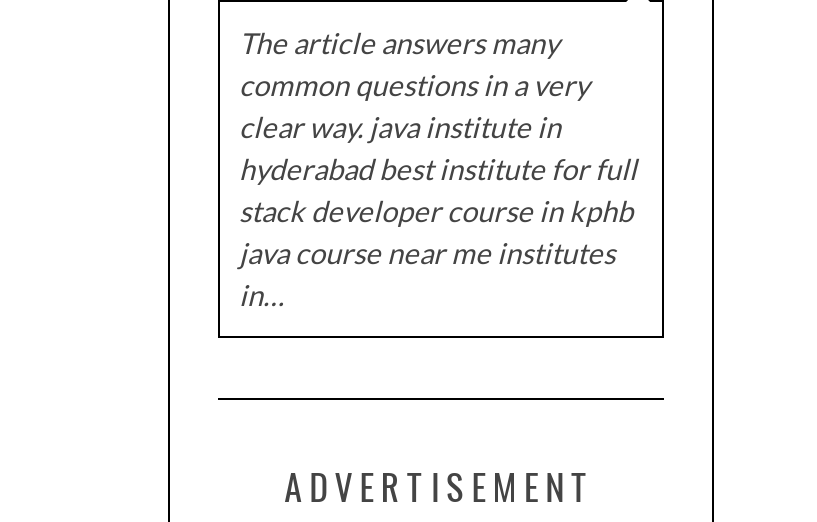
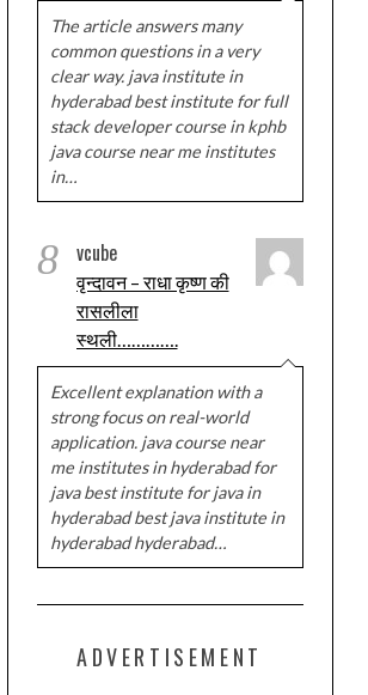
+ 8
+ vcube
+ वृन्दावन – राधा कृष्ण की
+ रासलीला
+ स्थली………….
+ Excellent explanation with a
+ strong focus on real-world
+ application. java course near
+ me institutes in hyderabad for
+ java best institute for java in
+ hyderabad best java institute in
+ hyderabad hyderabad…
